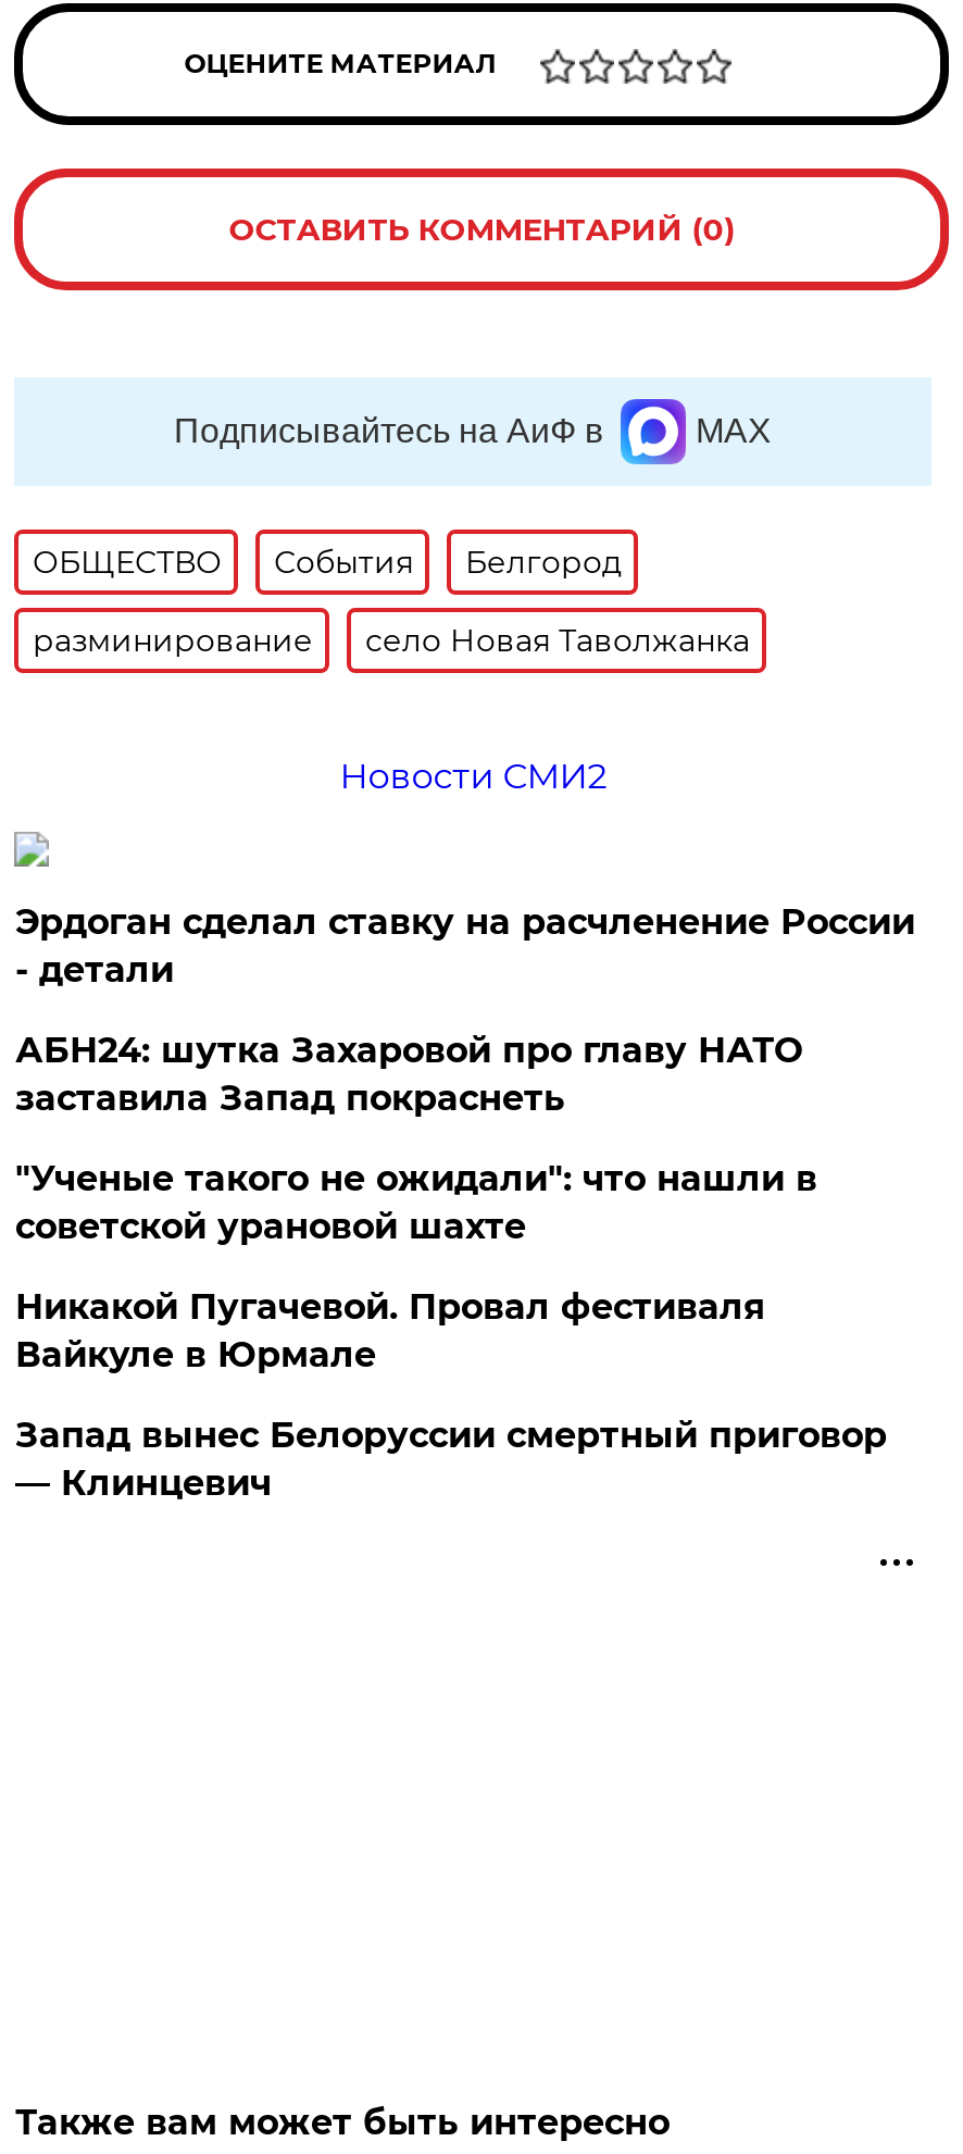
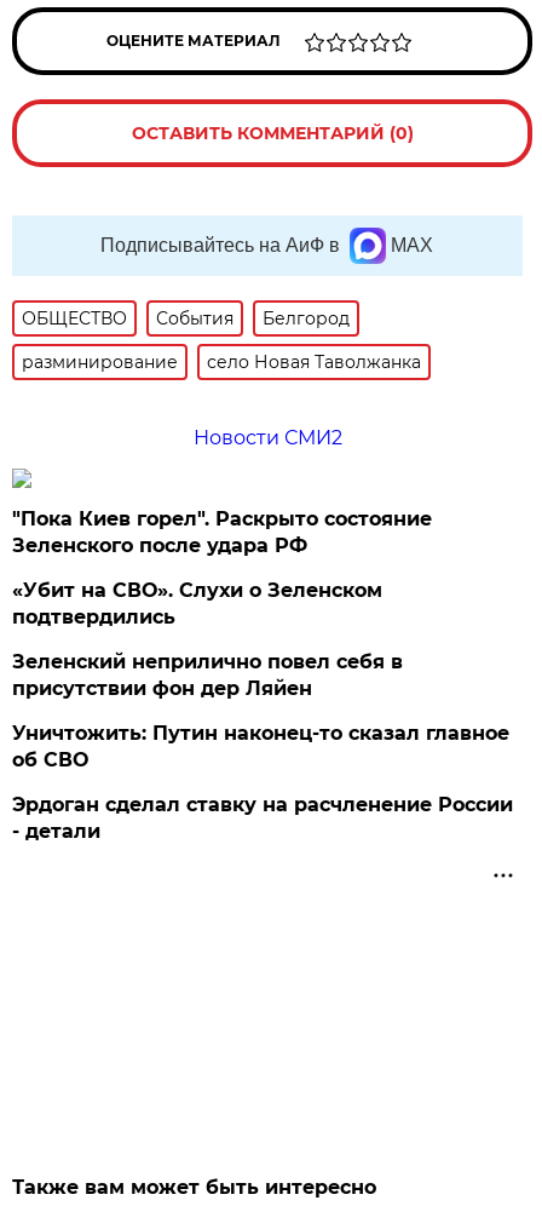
+ "Пока Киев горел". Раскрыто состояние
+ Зеленского после удара РФ
+ «Убит на СВО». Слухи о Зеленском
+ подтвердились
+ Зеленский неприлично повел cебя в
+ присутствии фон дер Ляйен
+ Уничтожить: Путин наконец-то сказал главное
+ об СВО

moved down: Эрдоган сделал ставку на расчленение России | - детали

- АБН24: шутка Захаровой про главу НАТО
- заставила Запад покраснеть
- "Ученые такого не ожидали": что нашли в
- советской урановой шахте
- Никакой Пугачевой. Провал фестиваля
- Вайкуле в Юрмале
- Запад вынес Белоруссии смертный приговор
- — Клинцевич
